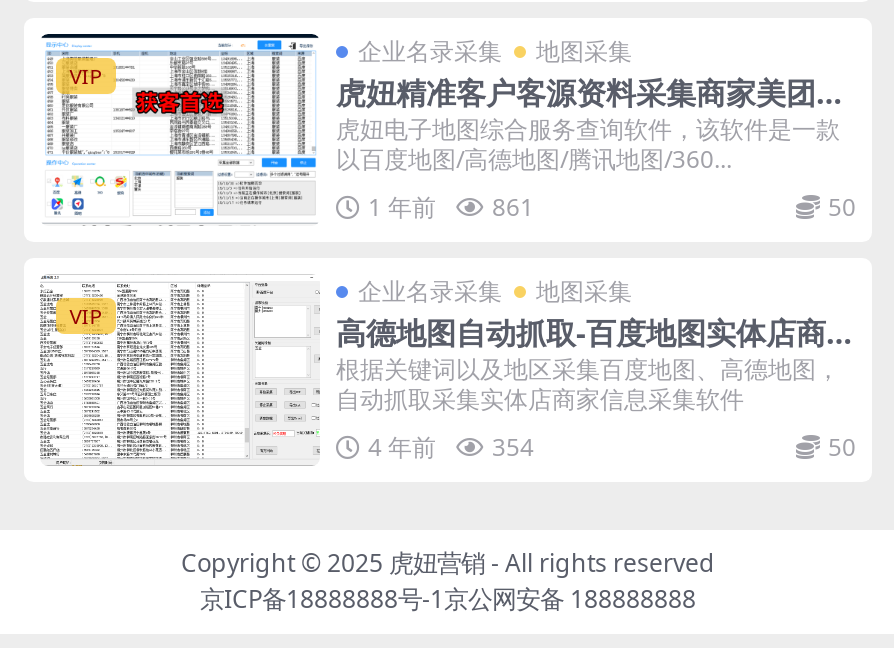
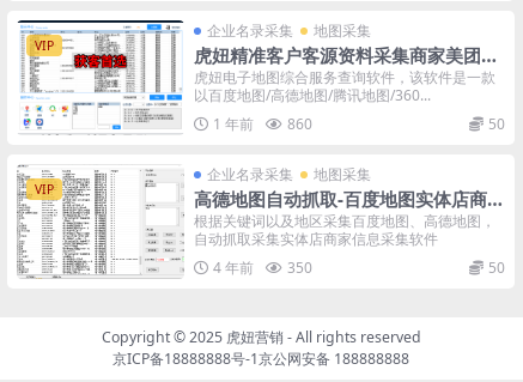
- 1 年前 861
+ 1 年前 860

- 4 年前 354
+ 4 年前 350
